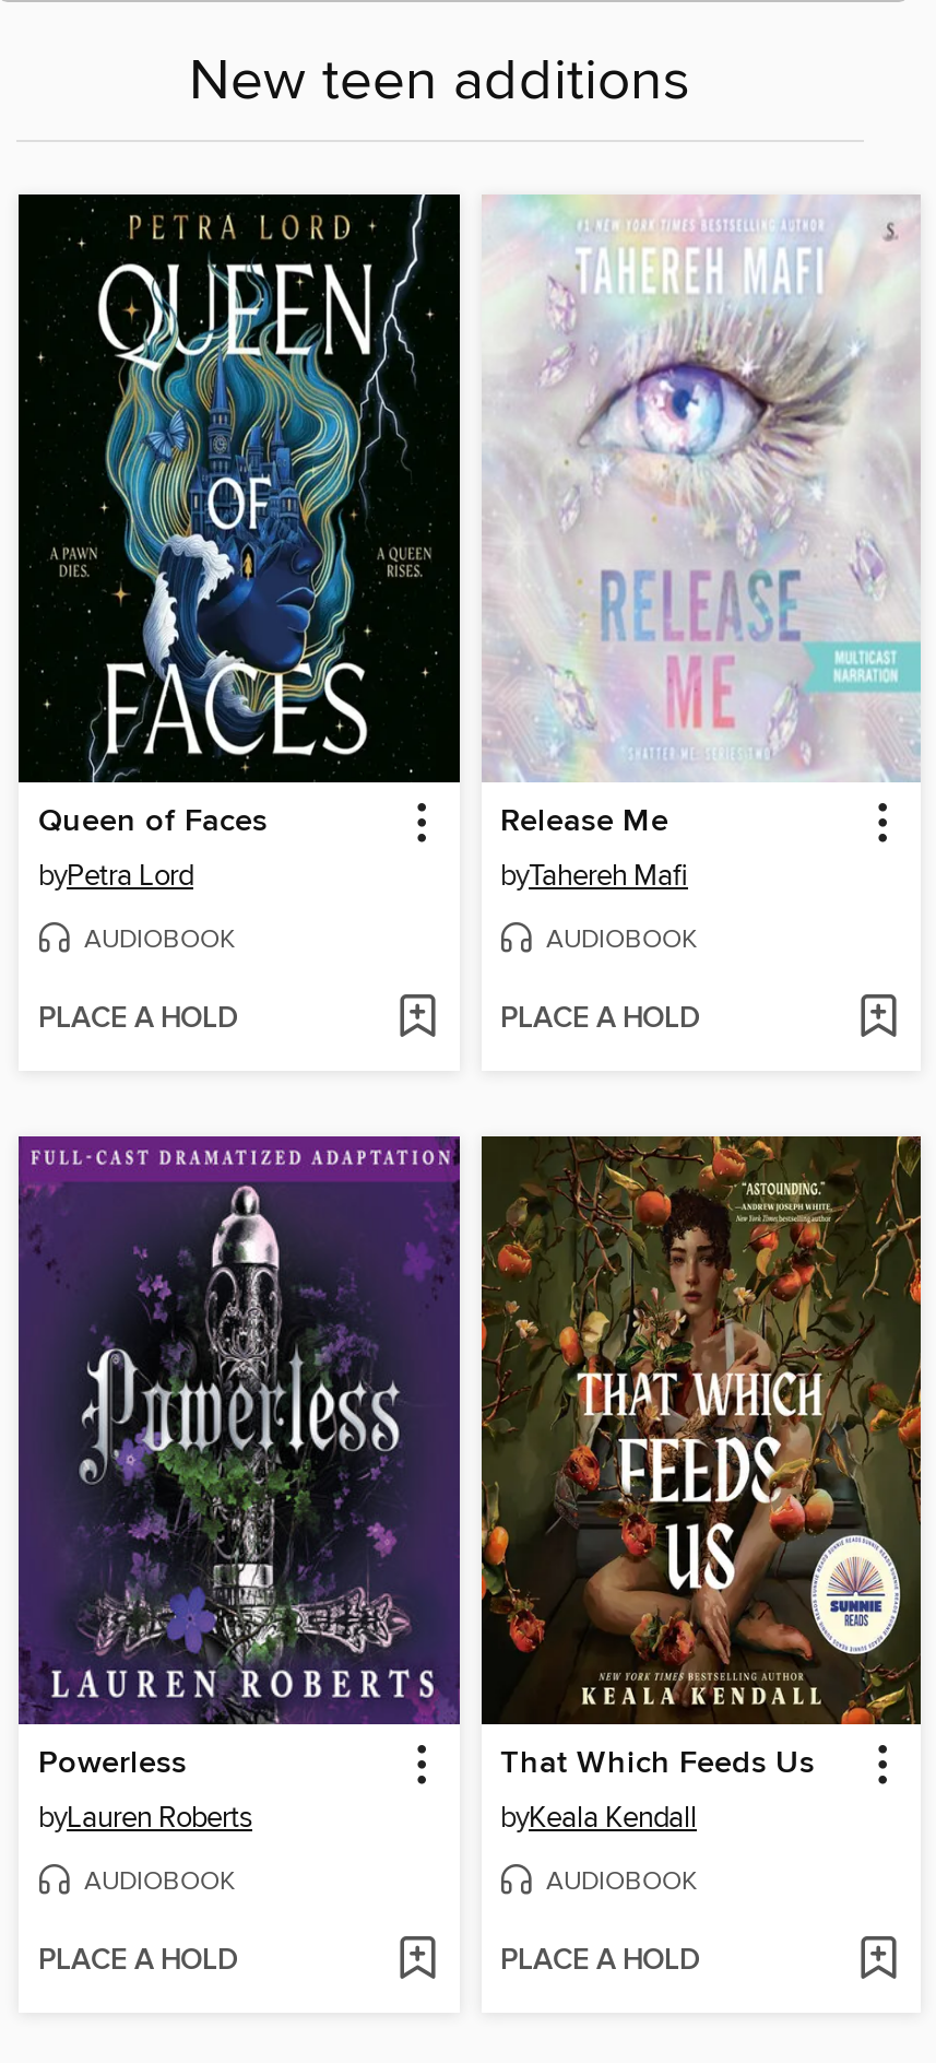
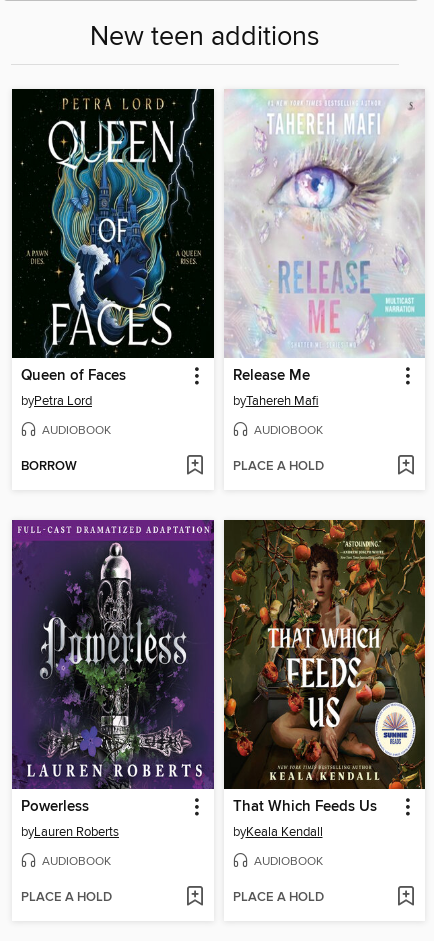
- PLACE A HOLD
+ BORROW
